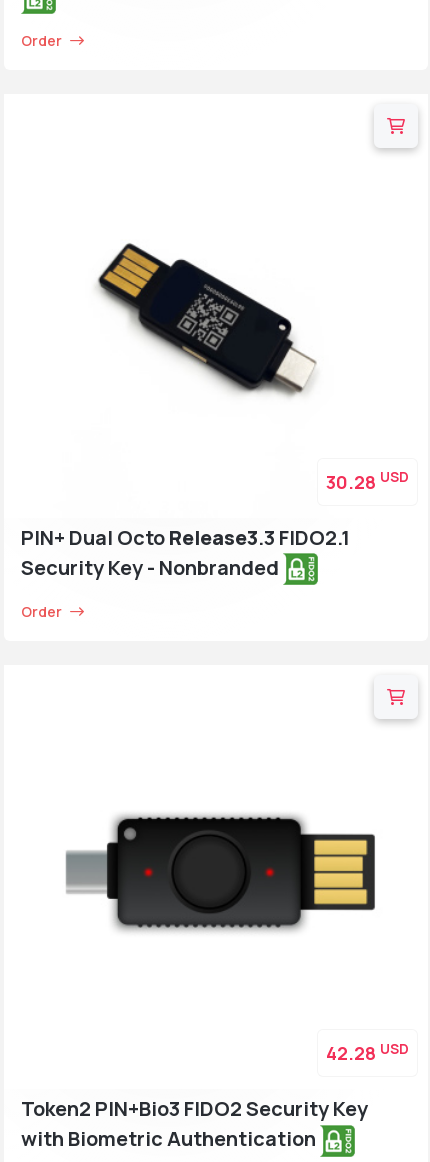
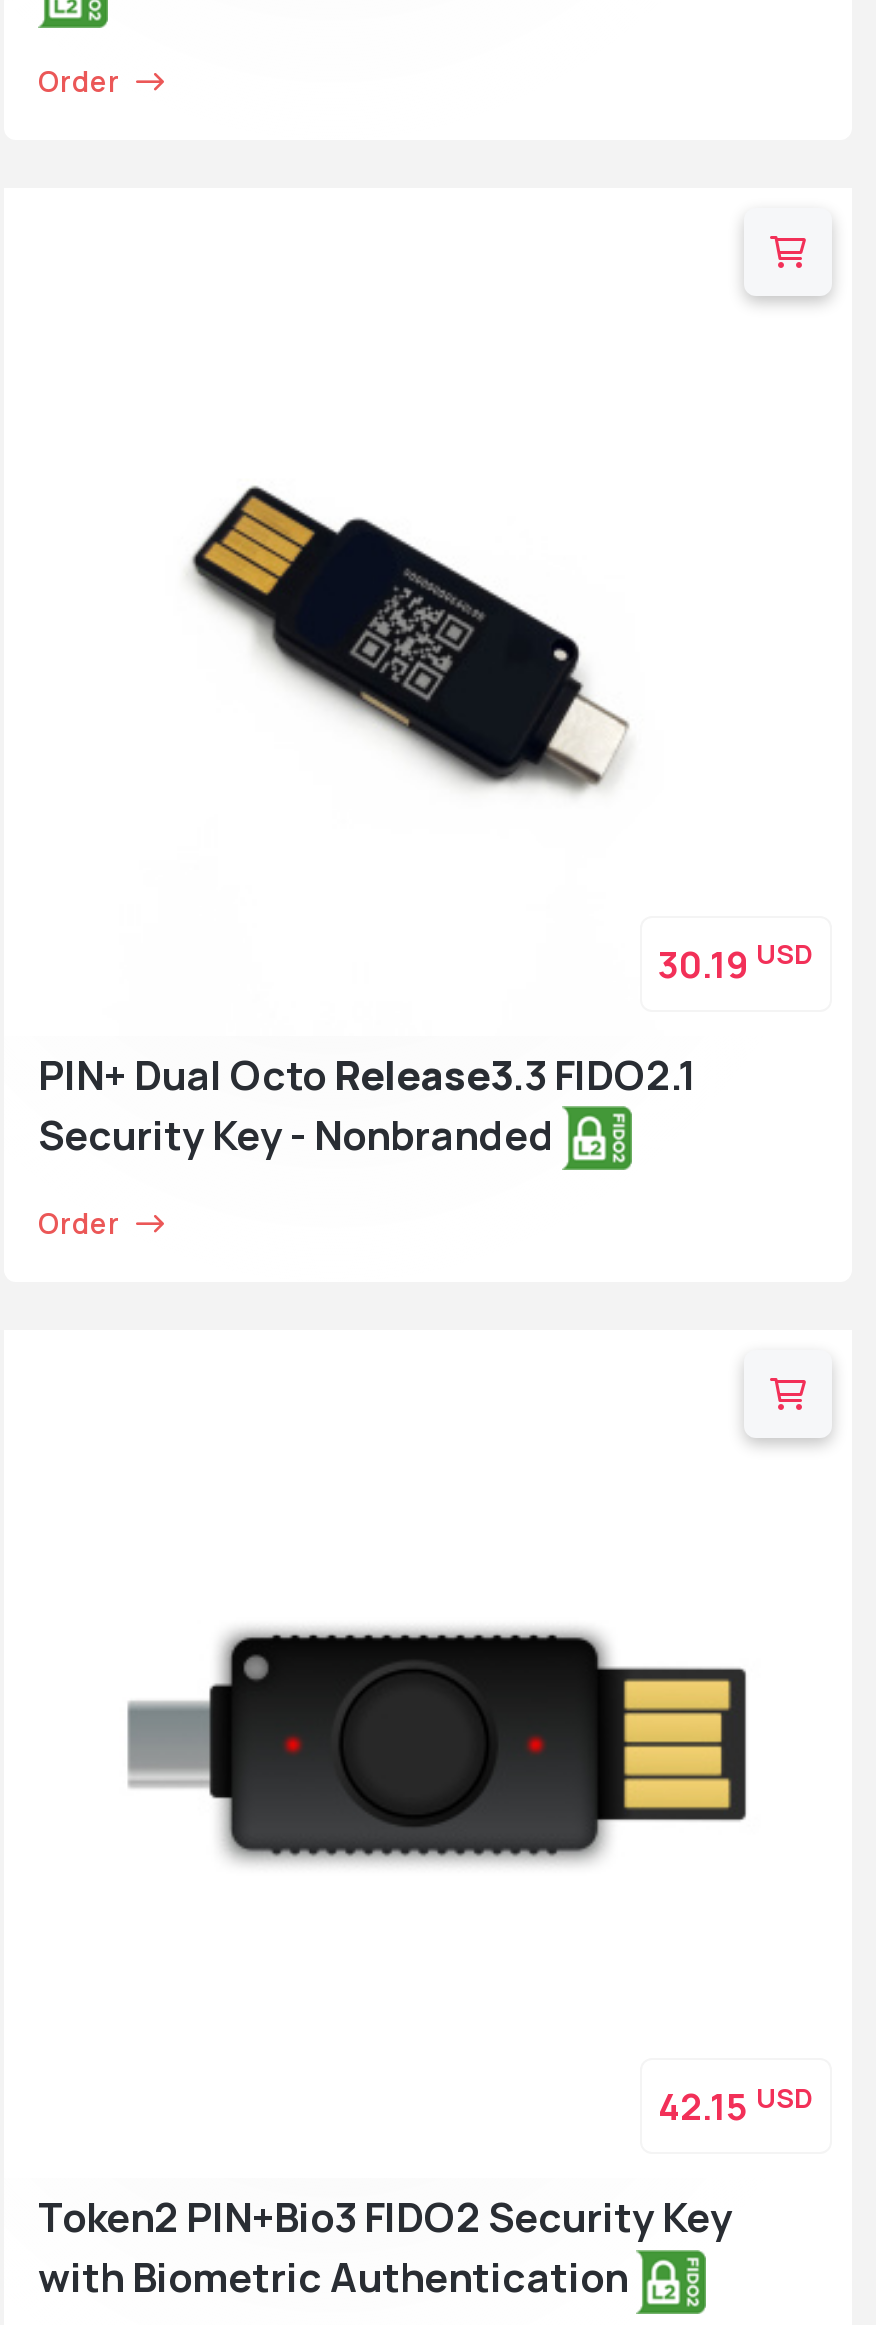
- 30.28 USD
+ 30.19 USD

- 42.28 USD
+ 42.15 USD
